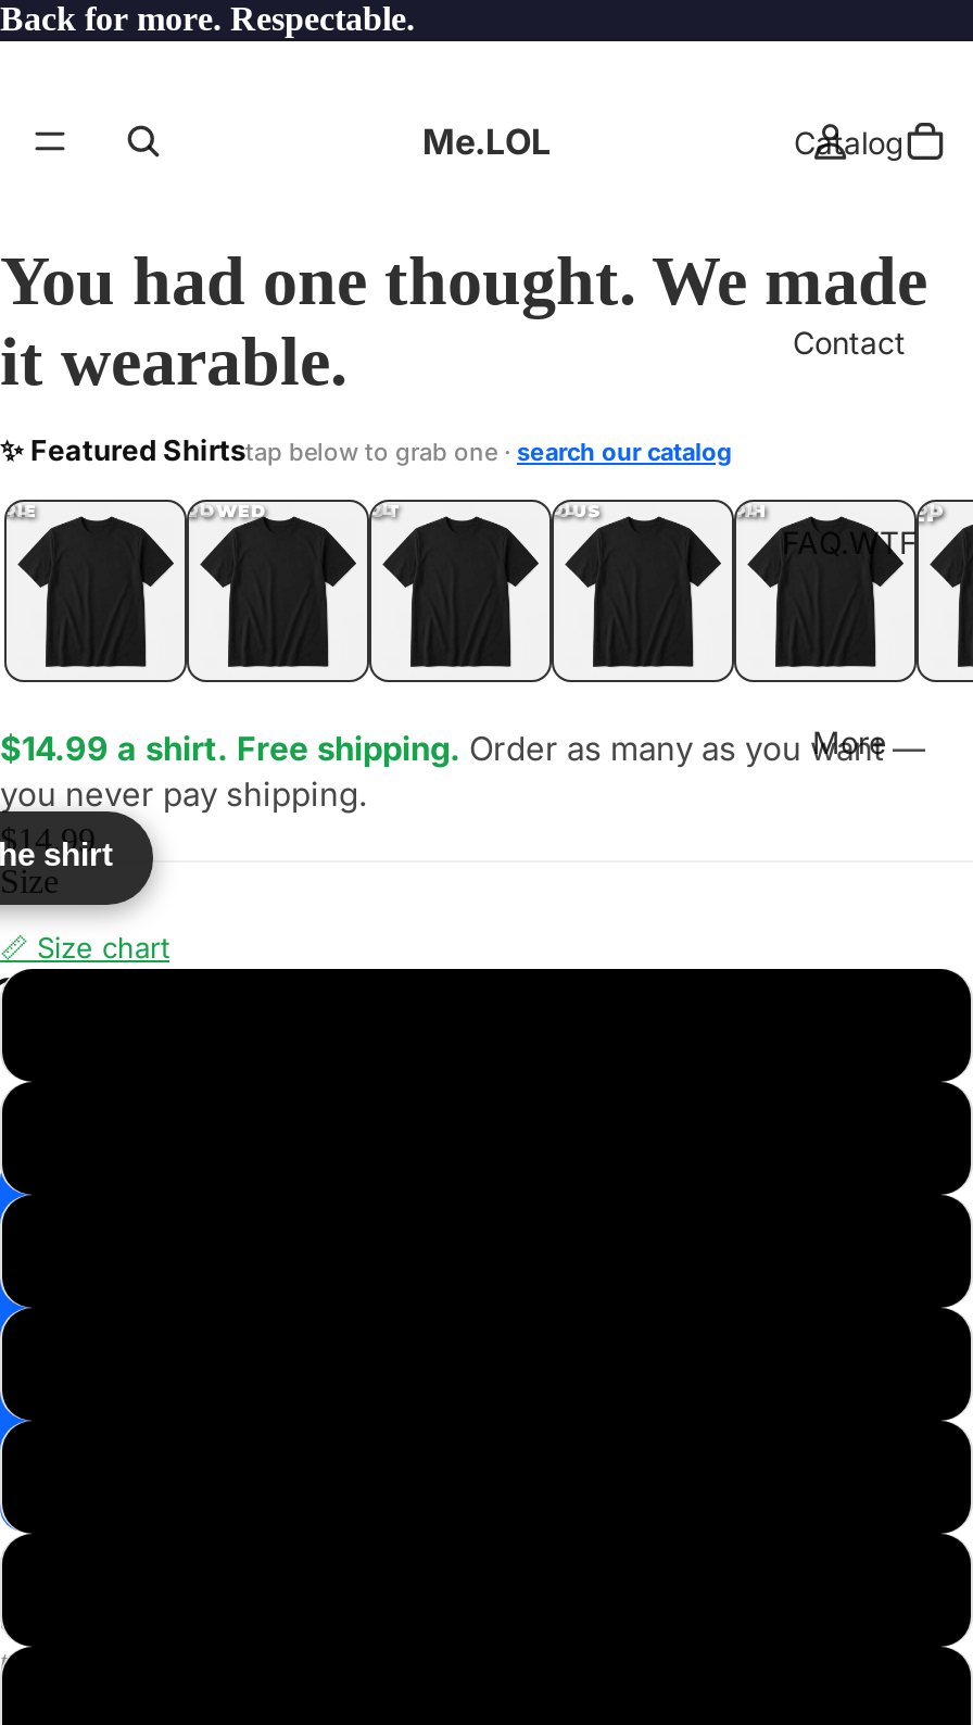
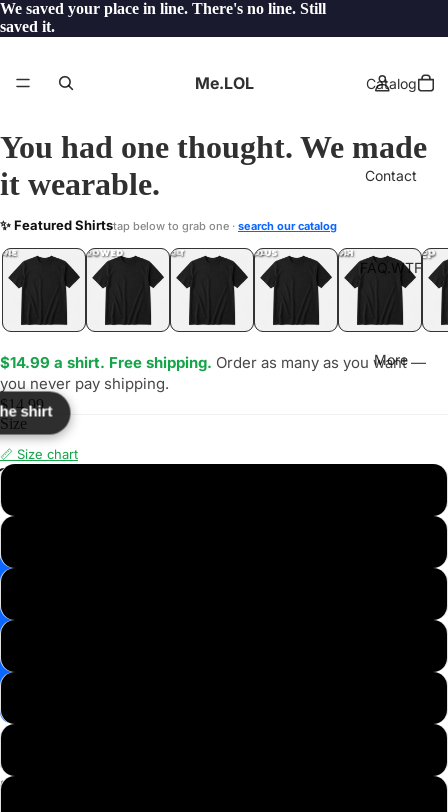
- Back for more. Respectable.
+ We saved your place in line. There's no line. Still
+ saved it.
